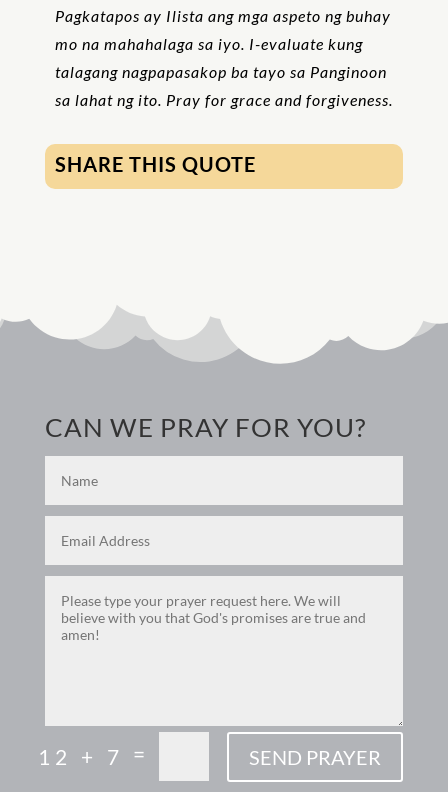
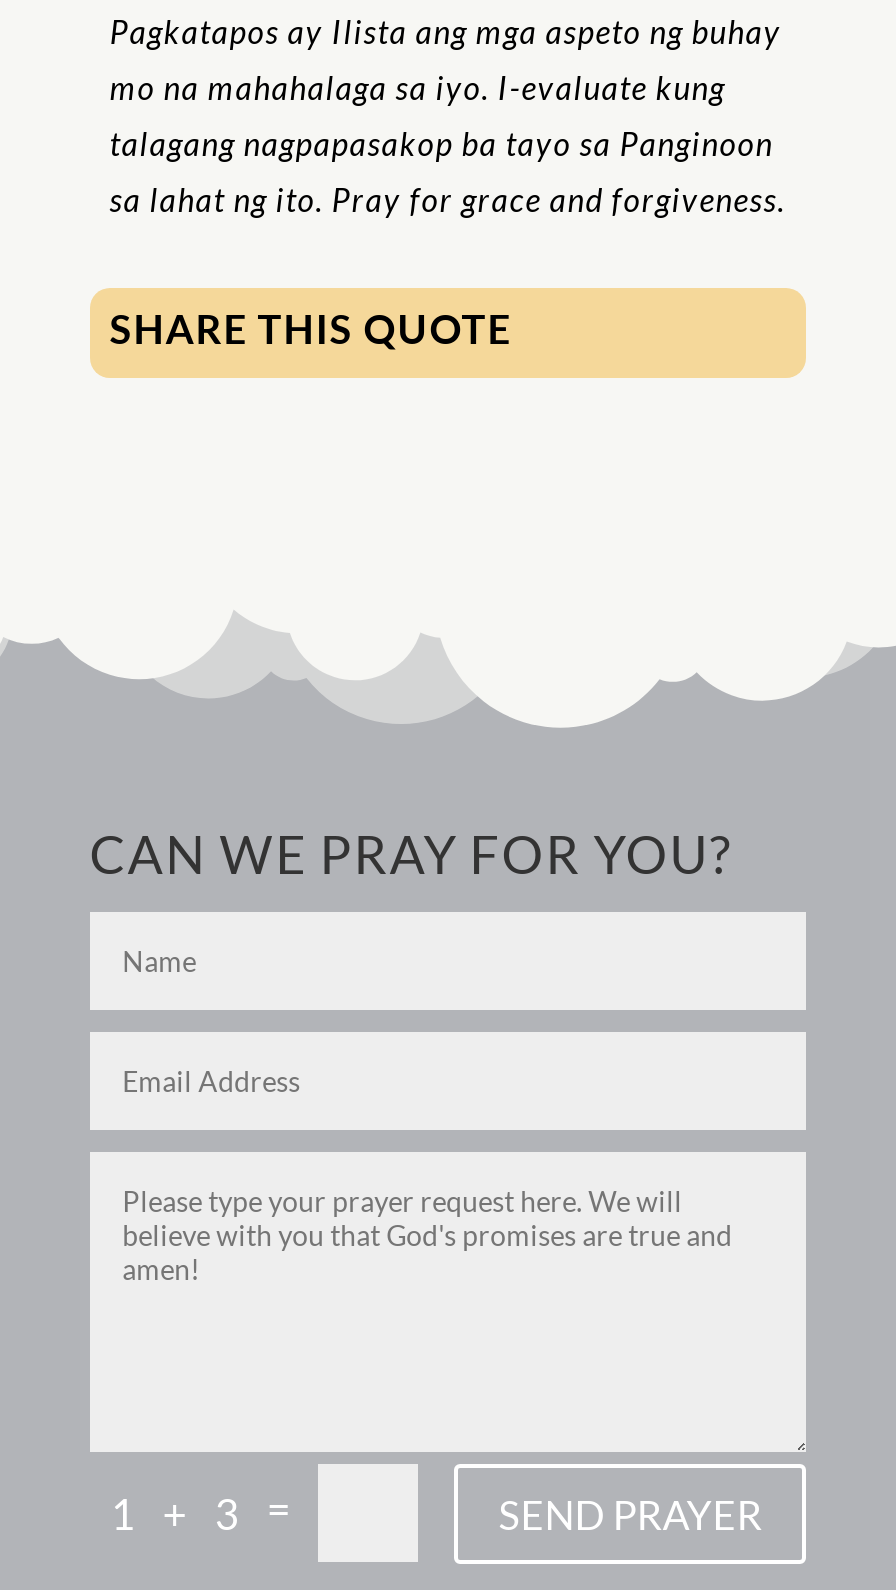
- 12 + 7 =
+ 1 + 3 =
